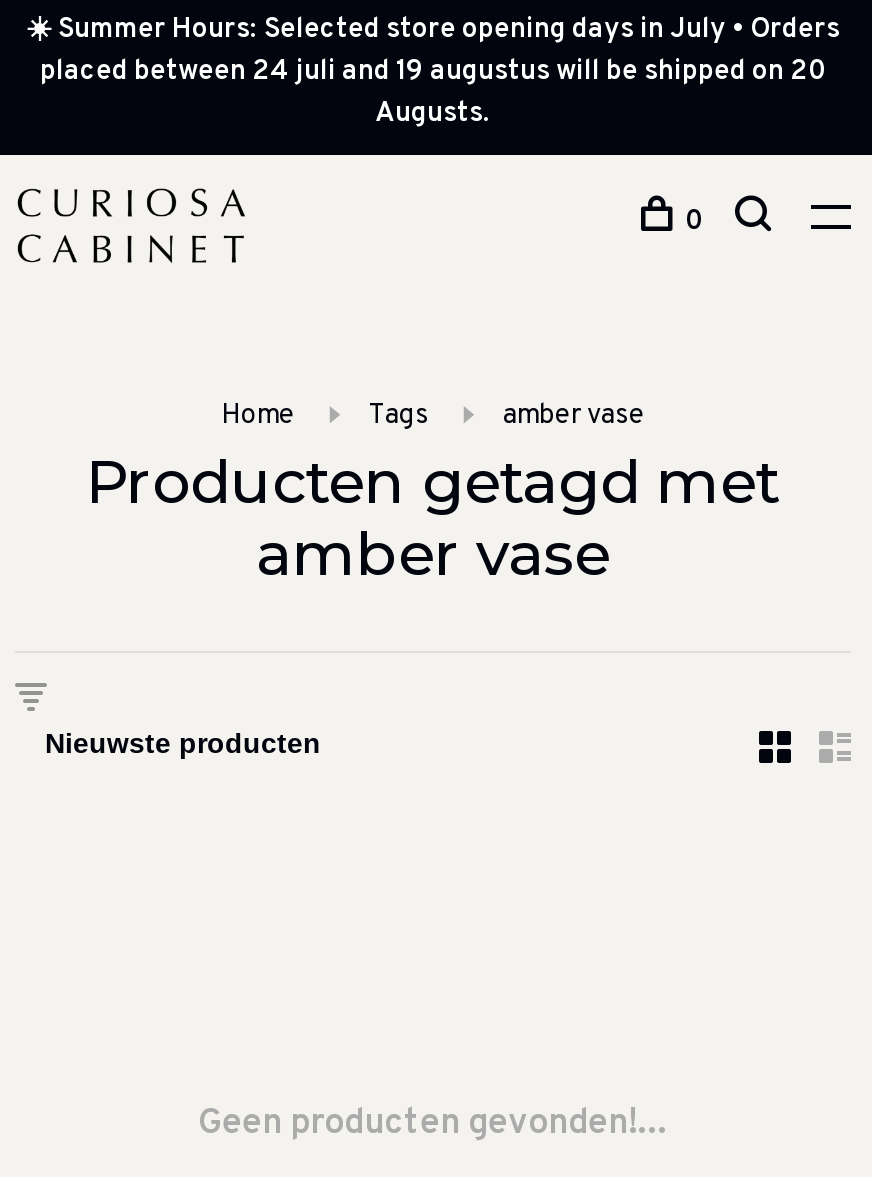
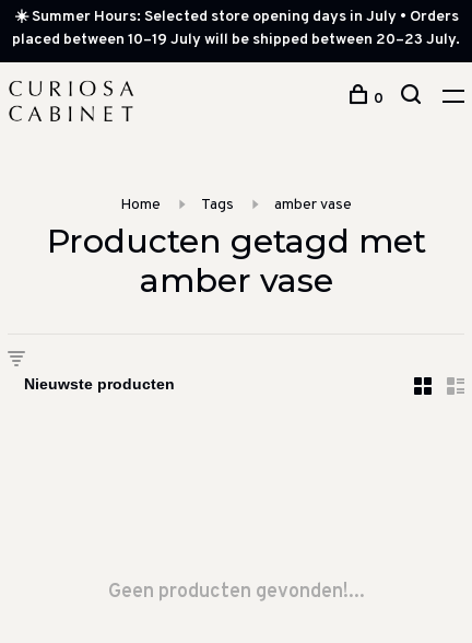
- placed between 24 juli and 19 augustus will be shipped on 20
- Augusts.
+ placed between 10–19 July will be shipped between 20–23 July.
